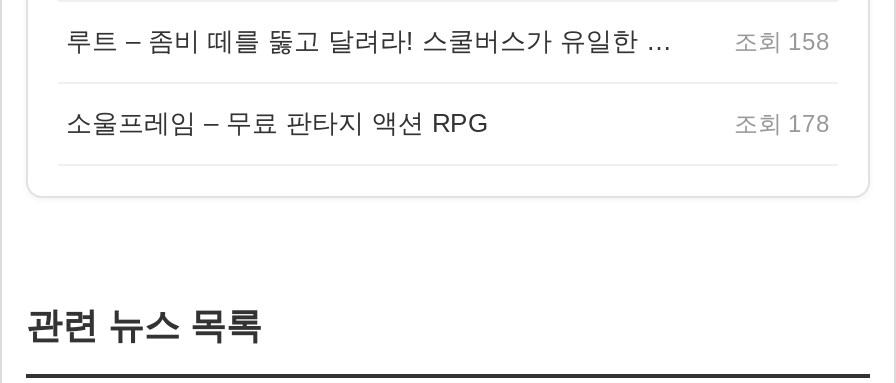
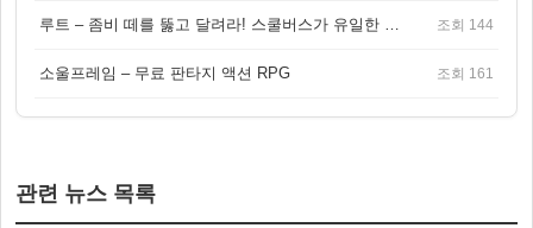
- 조회 158
+ 조회 144

- 조회 178
+ 조회 161
